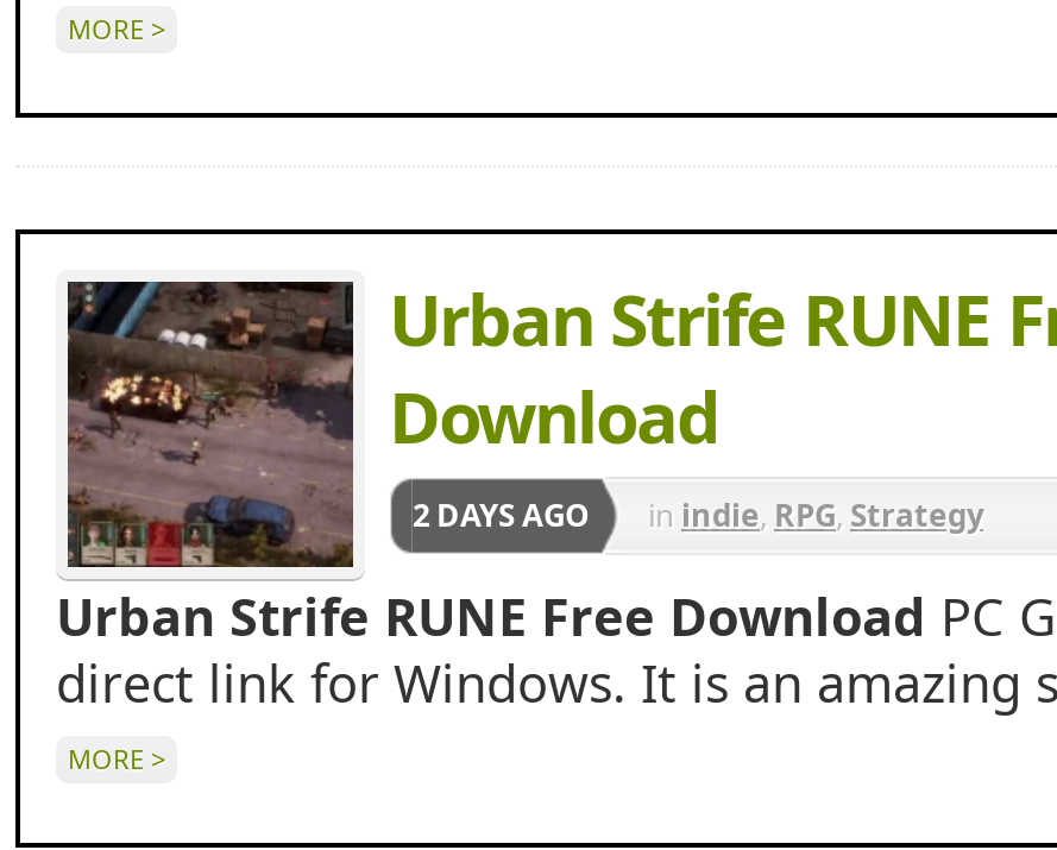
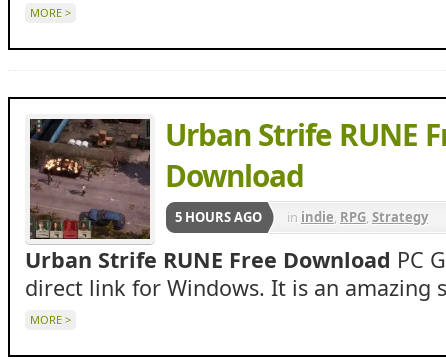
- 2 DAYS AGO in indie, RPG, Strategy
+ 5 HOURS AGO in indie, RPG, Strategy
